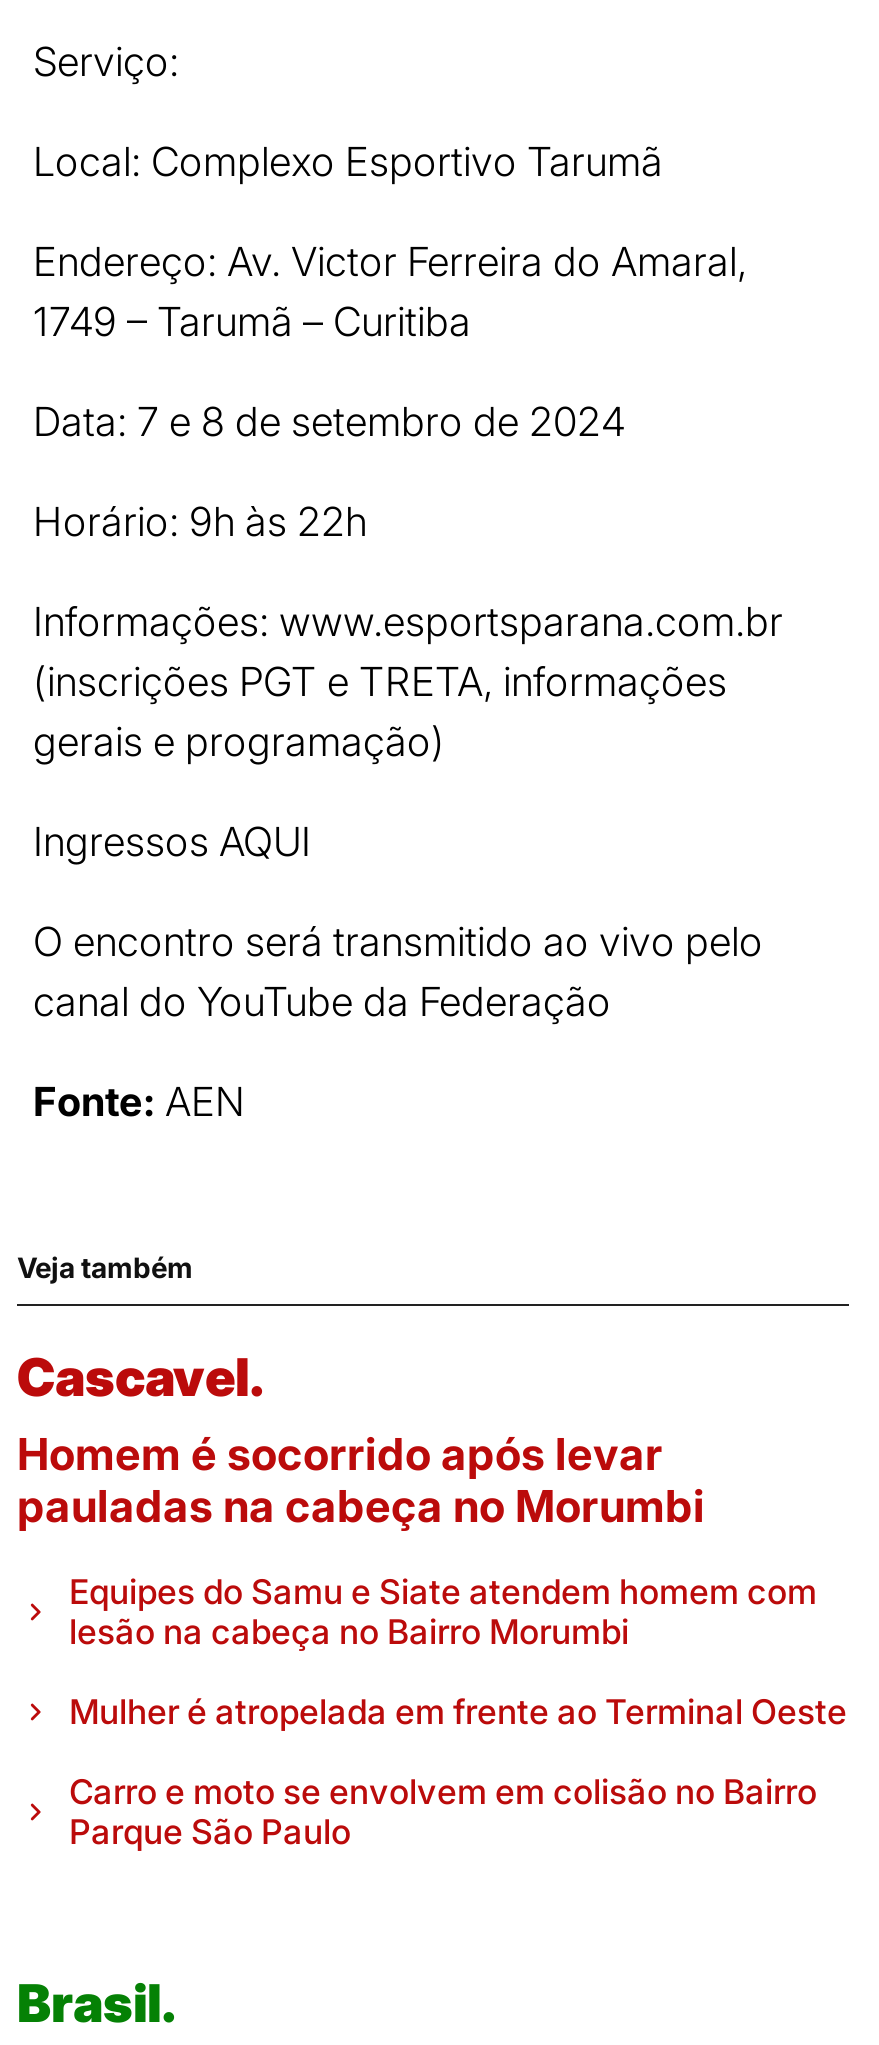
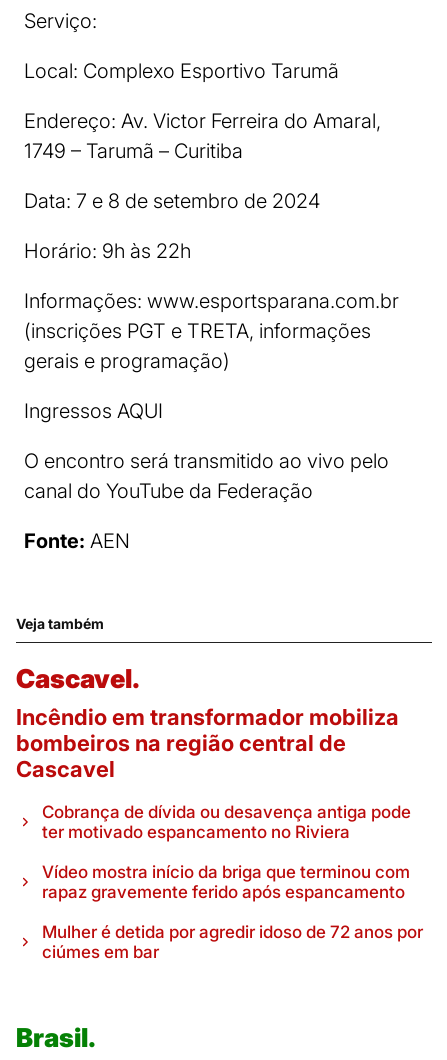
- Homem é socorrido após levar
- pauladas na cabeça no Morumbi
+ Incêndio em transformador mobiliza
+ bombeiros na região central de
+ Cascavel

- Equipes do Samu e Siate atendem homem com
- lesão na cabeça no Bairro Morumbi
+ Cobrança de dívida ou desavença antiga pode
+ ter motivado espancamento no Riviera

- Mulher é atropelada em frente ao Terminal Oeste
+ Vídeo mostra início da briga que terminou com
+ rapaz gravemente ferido após espancamento

- Carro e moto se envolvem em colisão no Bairro
- Parque São Paulo
+ Mulher é detida por agredir idoso de 72 anos por
+ ciúmes em bar
